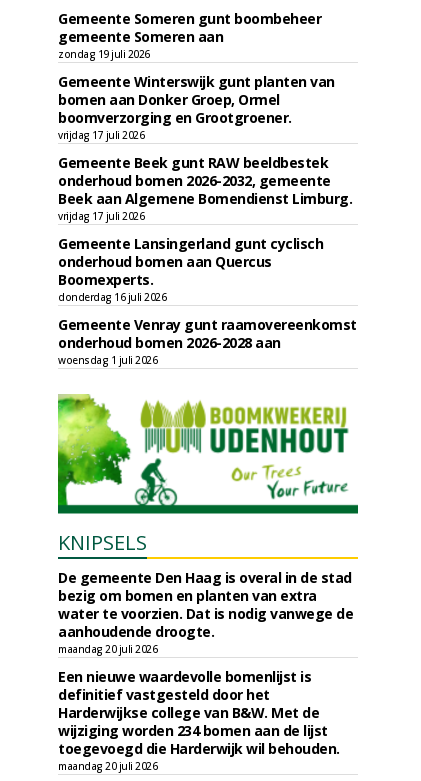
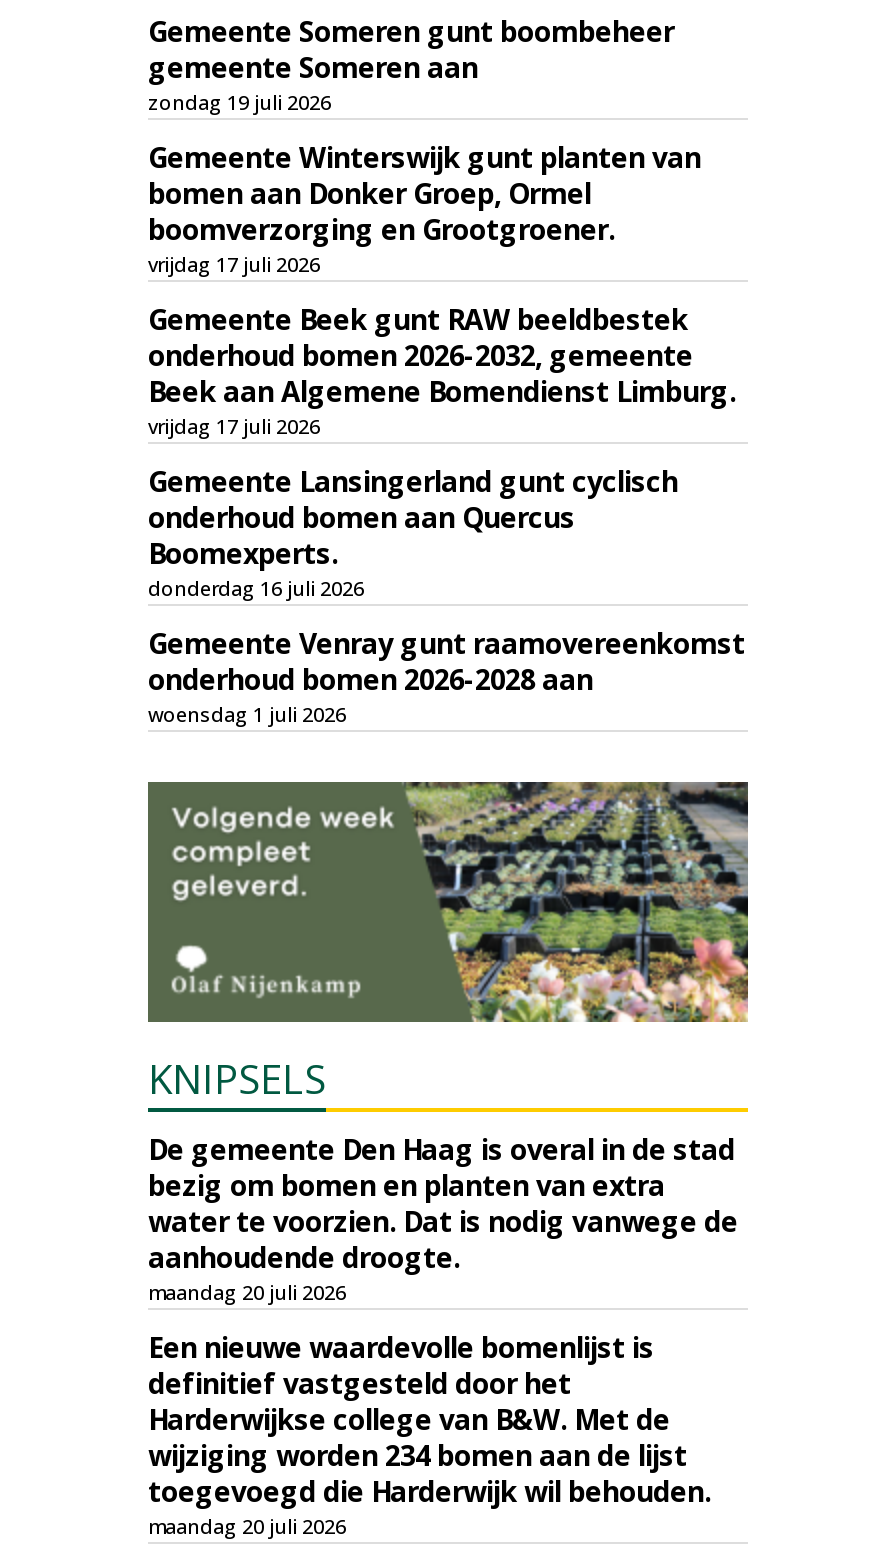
- [image]
+ [image]
